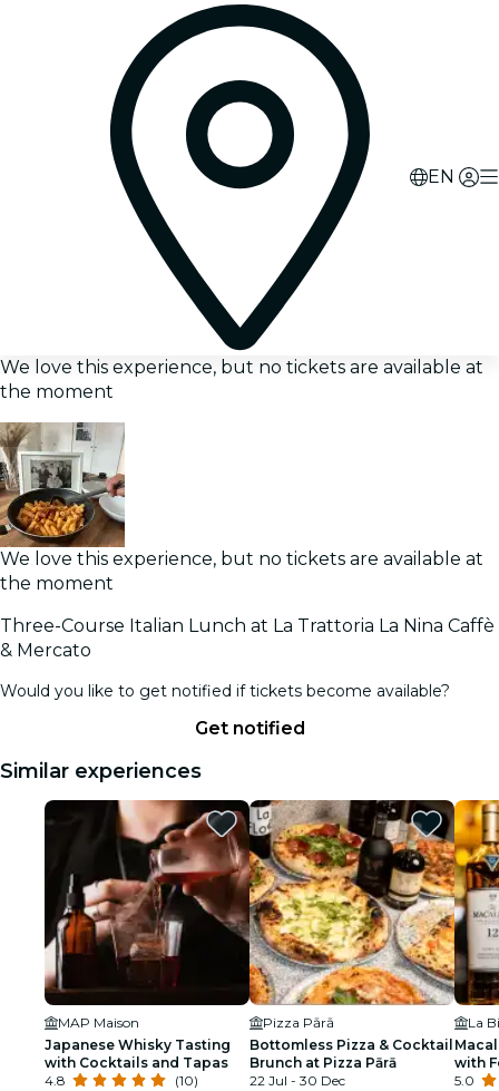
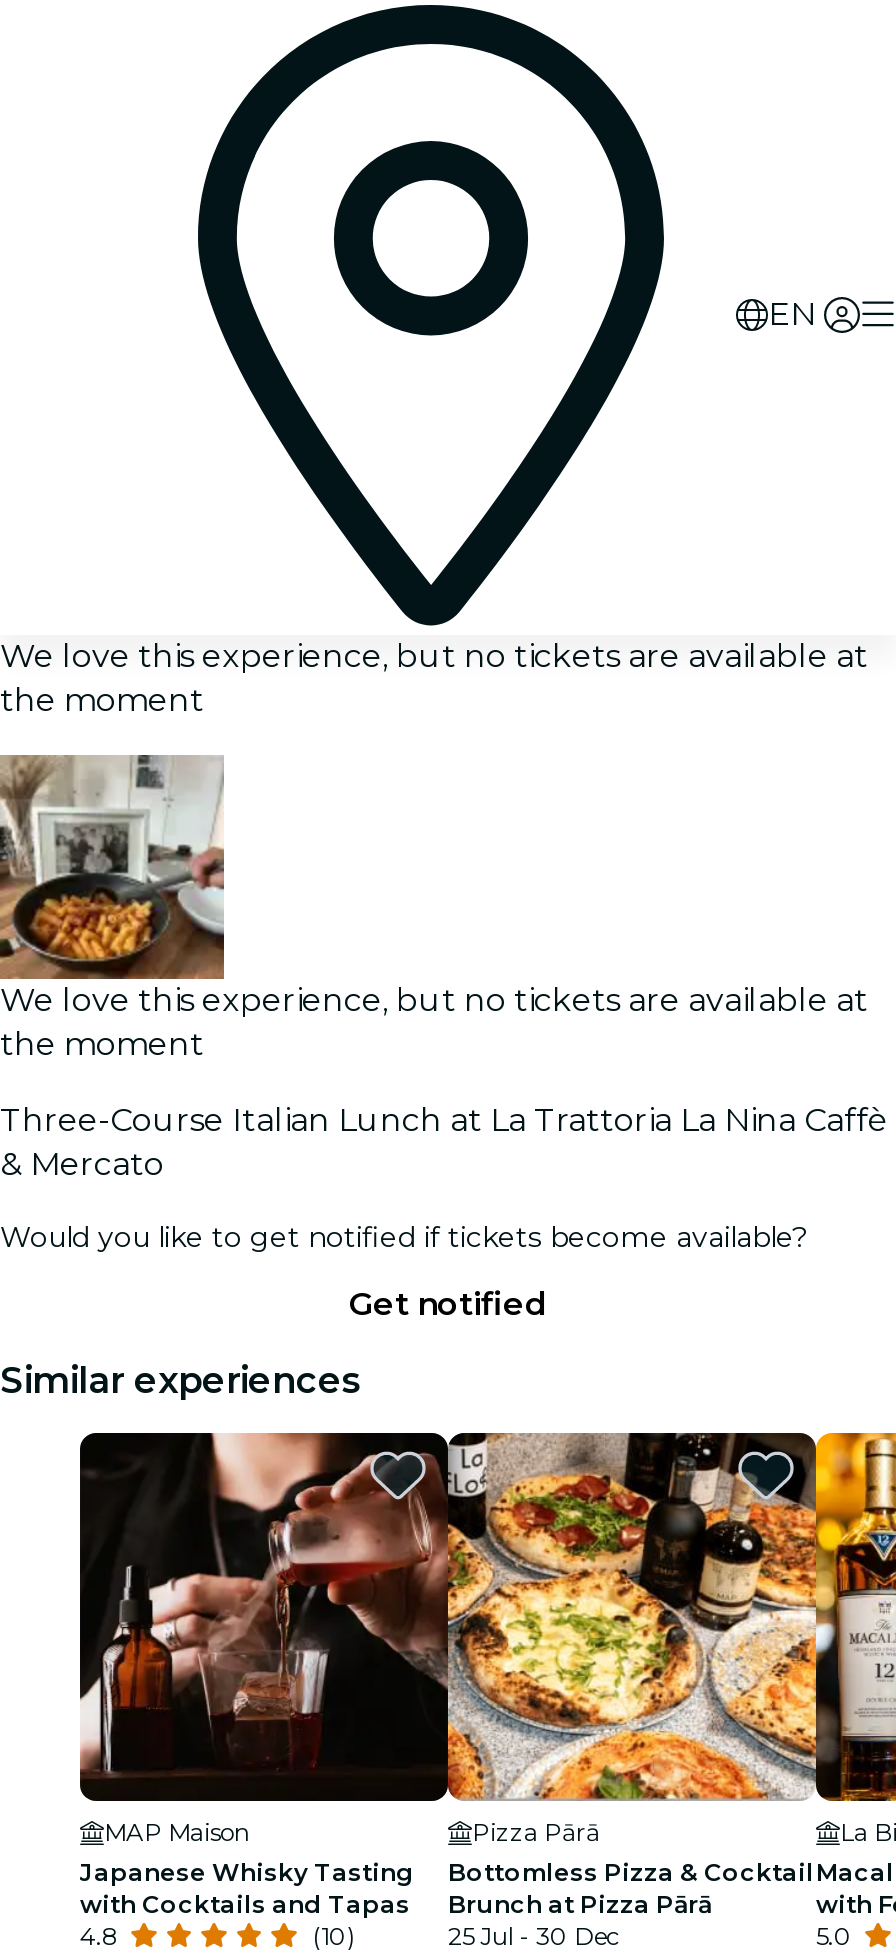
- 22 Jul - 30 Dec
+ 25 Jul - 30 Dec
